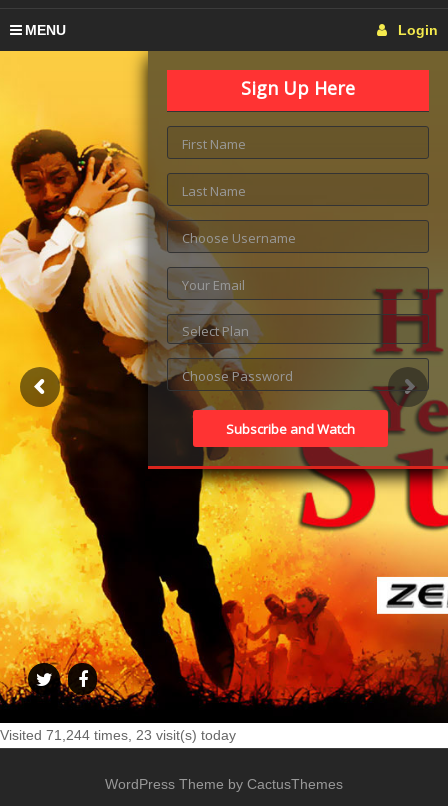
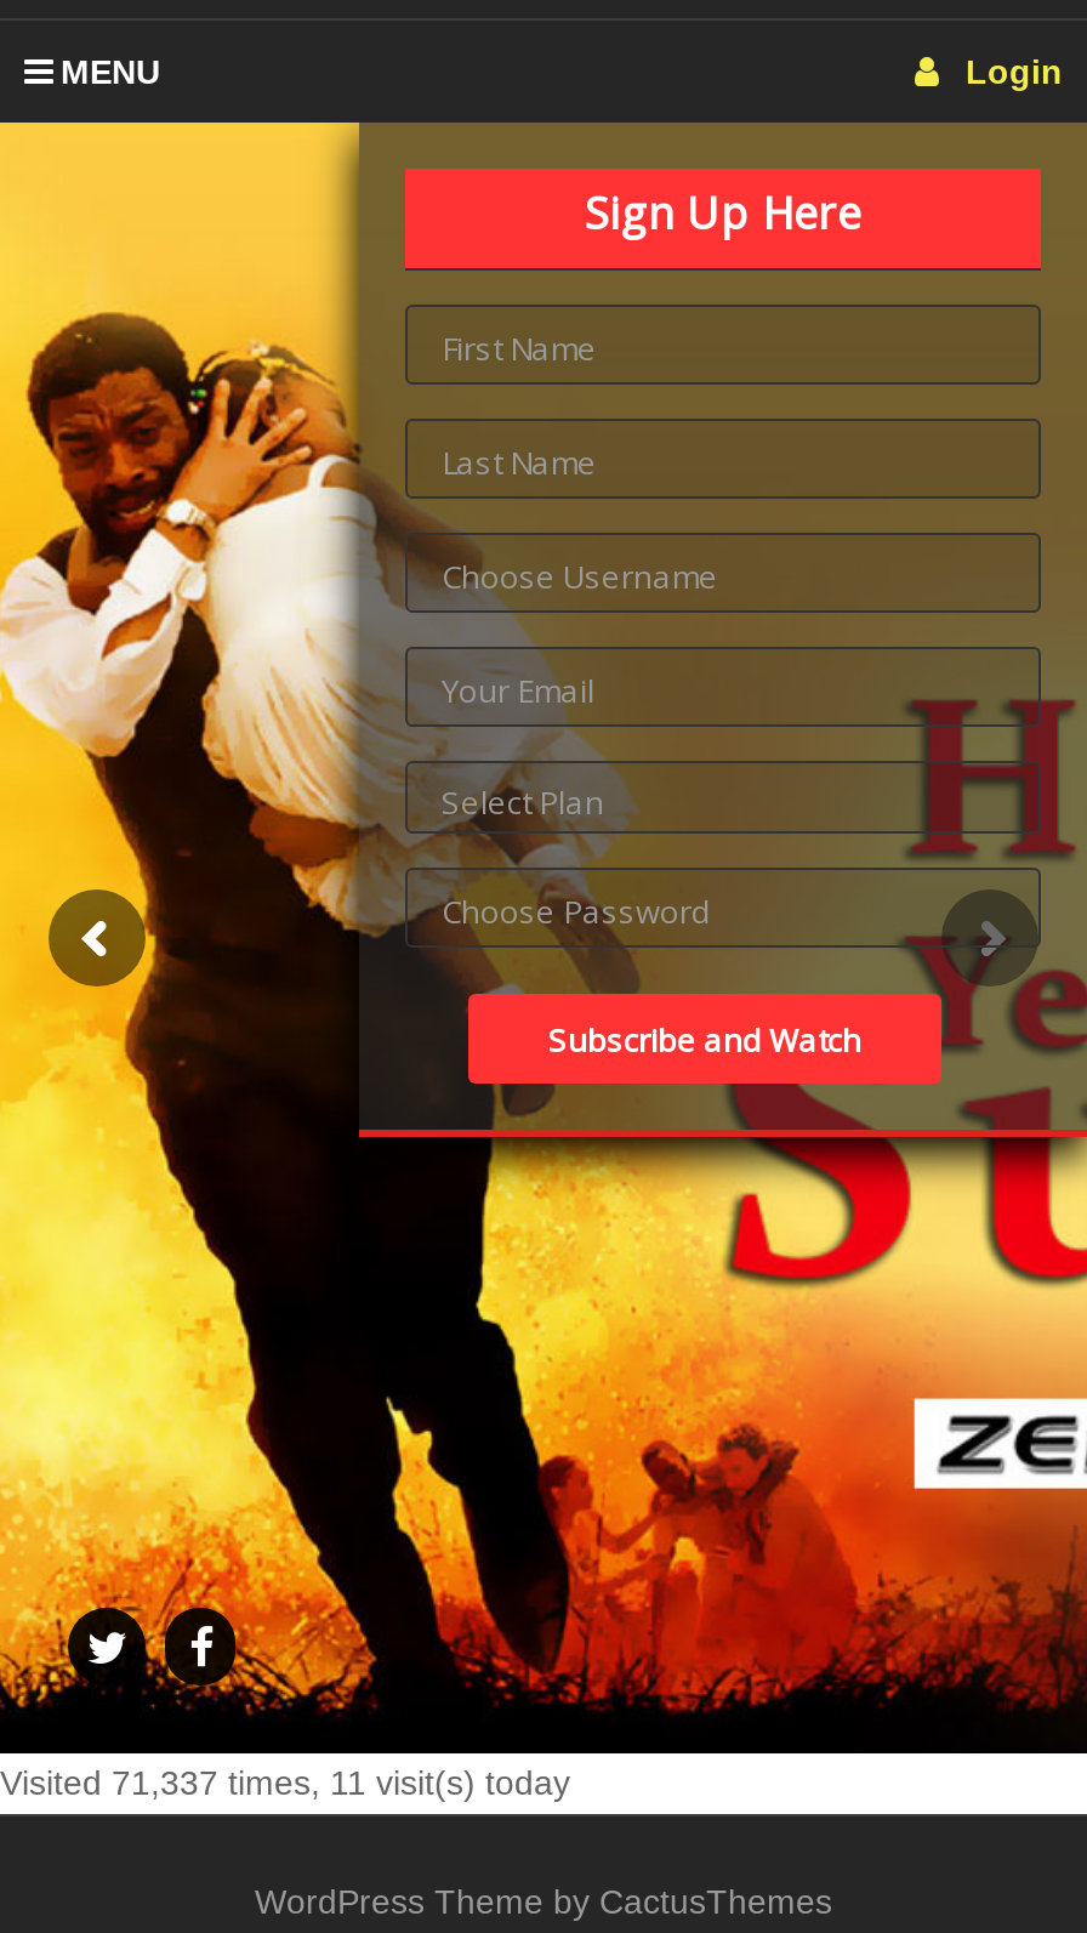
- Visited 71,244 times, 23 visit(s) today
+ Visited 71,337 times, 11 visit(s) today
